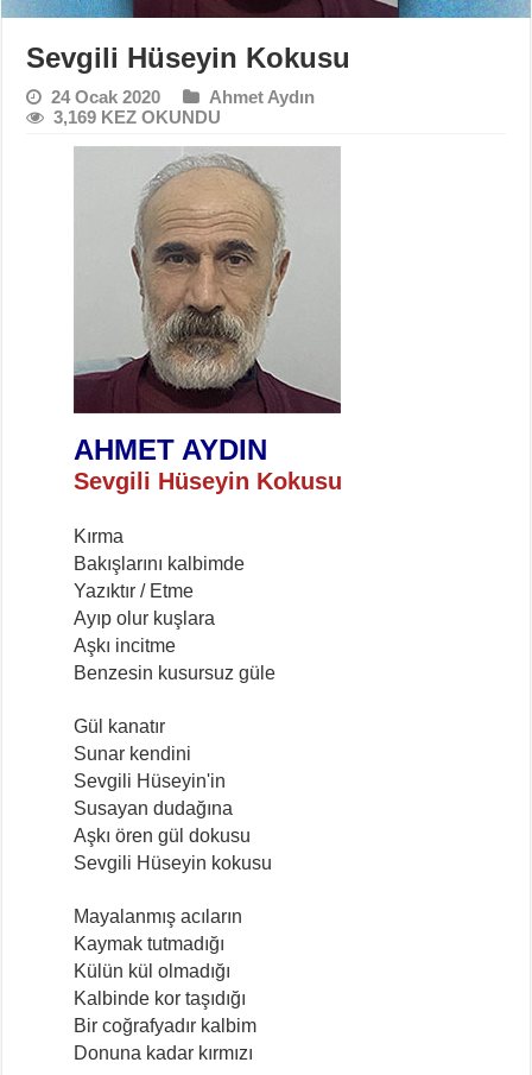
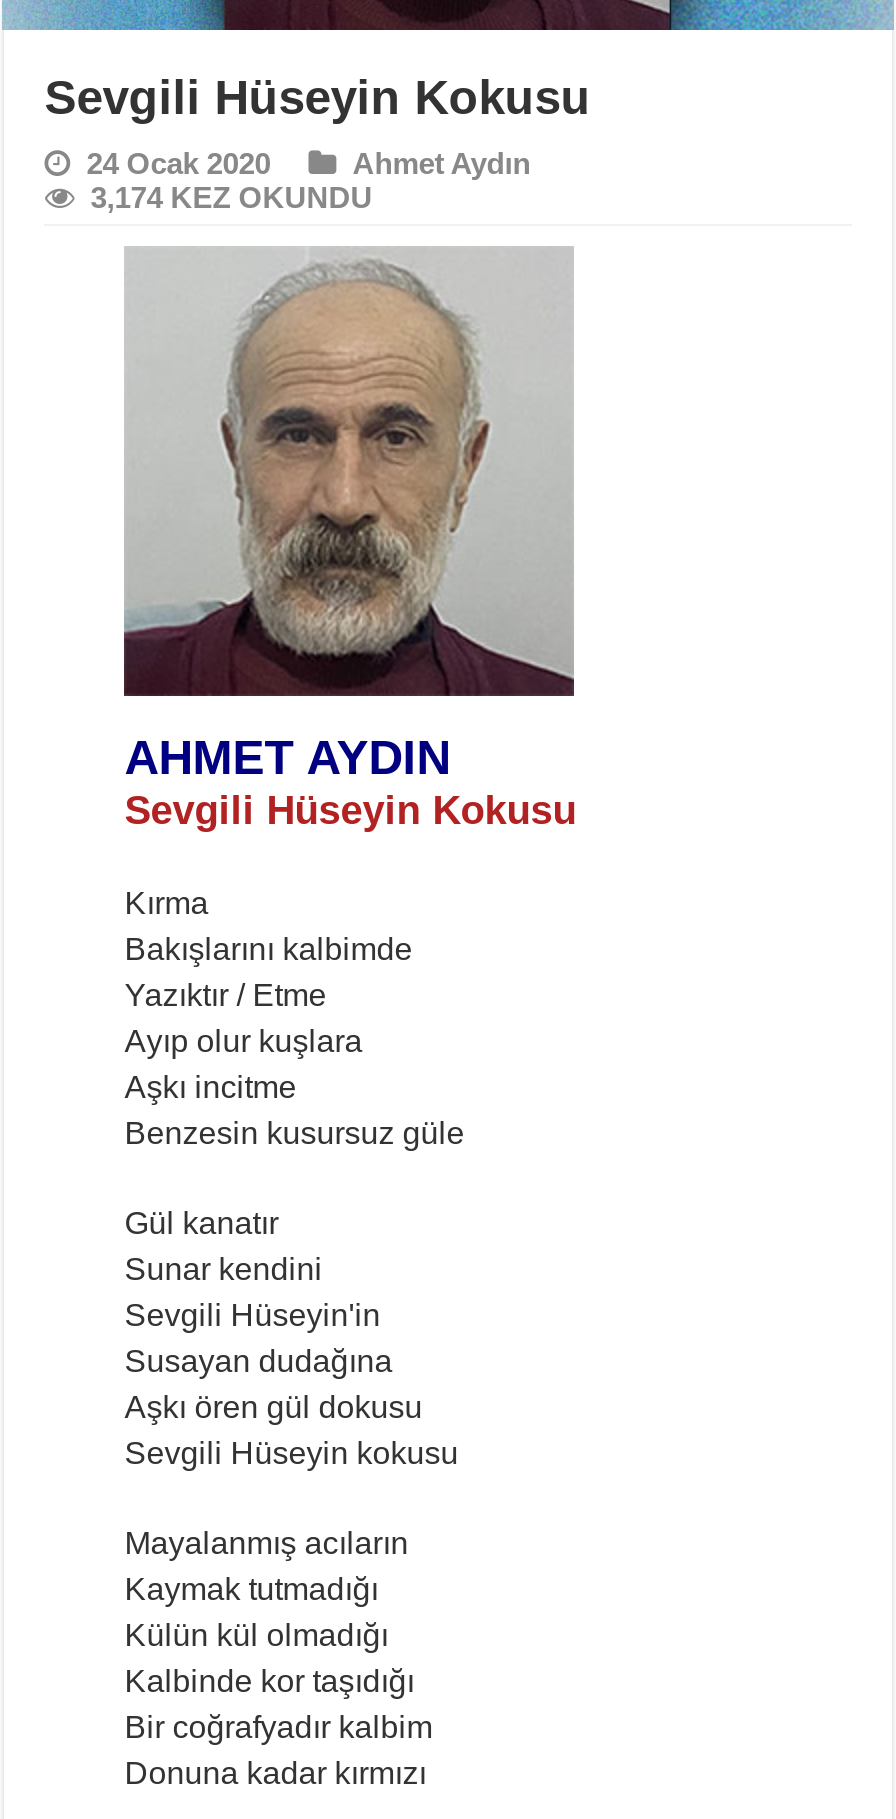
- 3,169 KEZ OKUNDU
+ 3,174 KEZ OKUNDU
